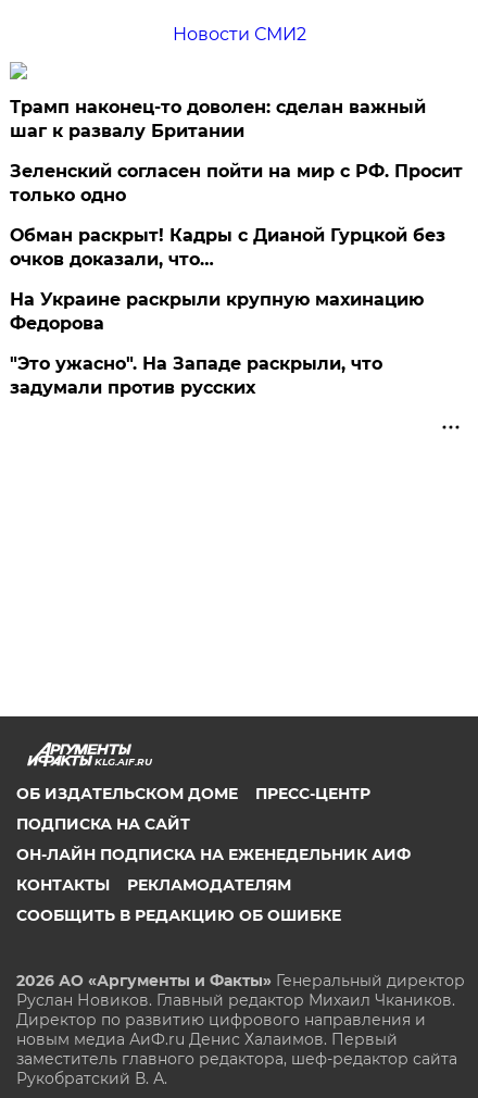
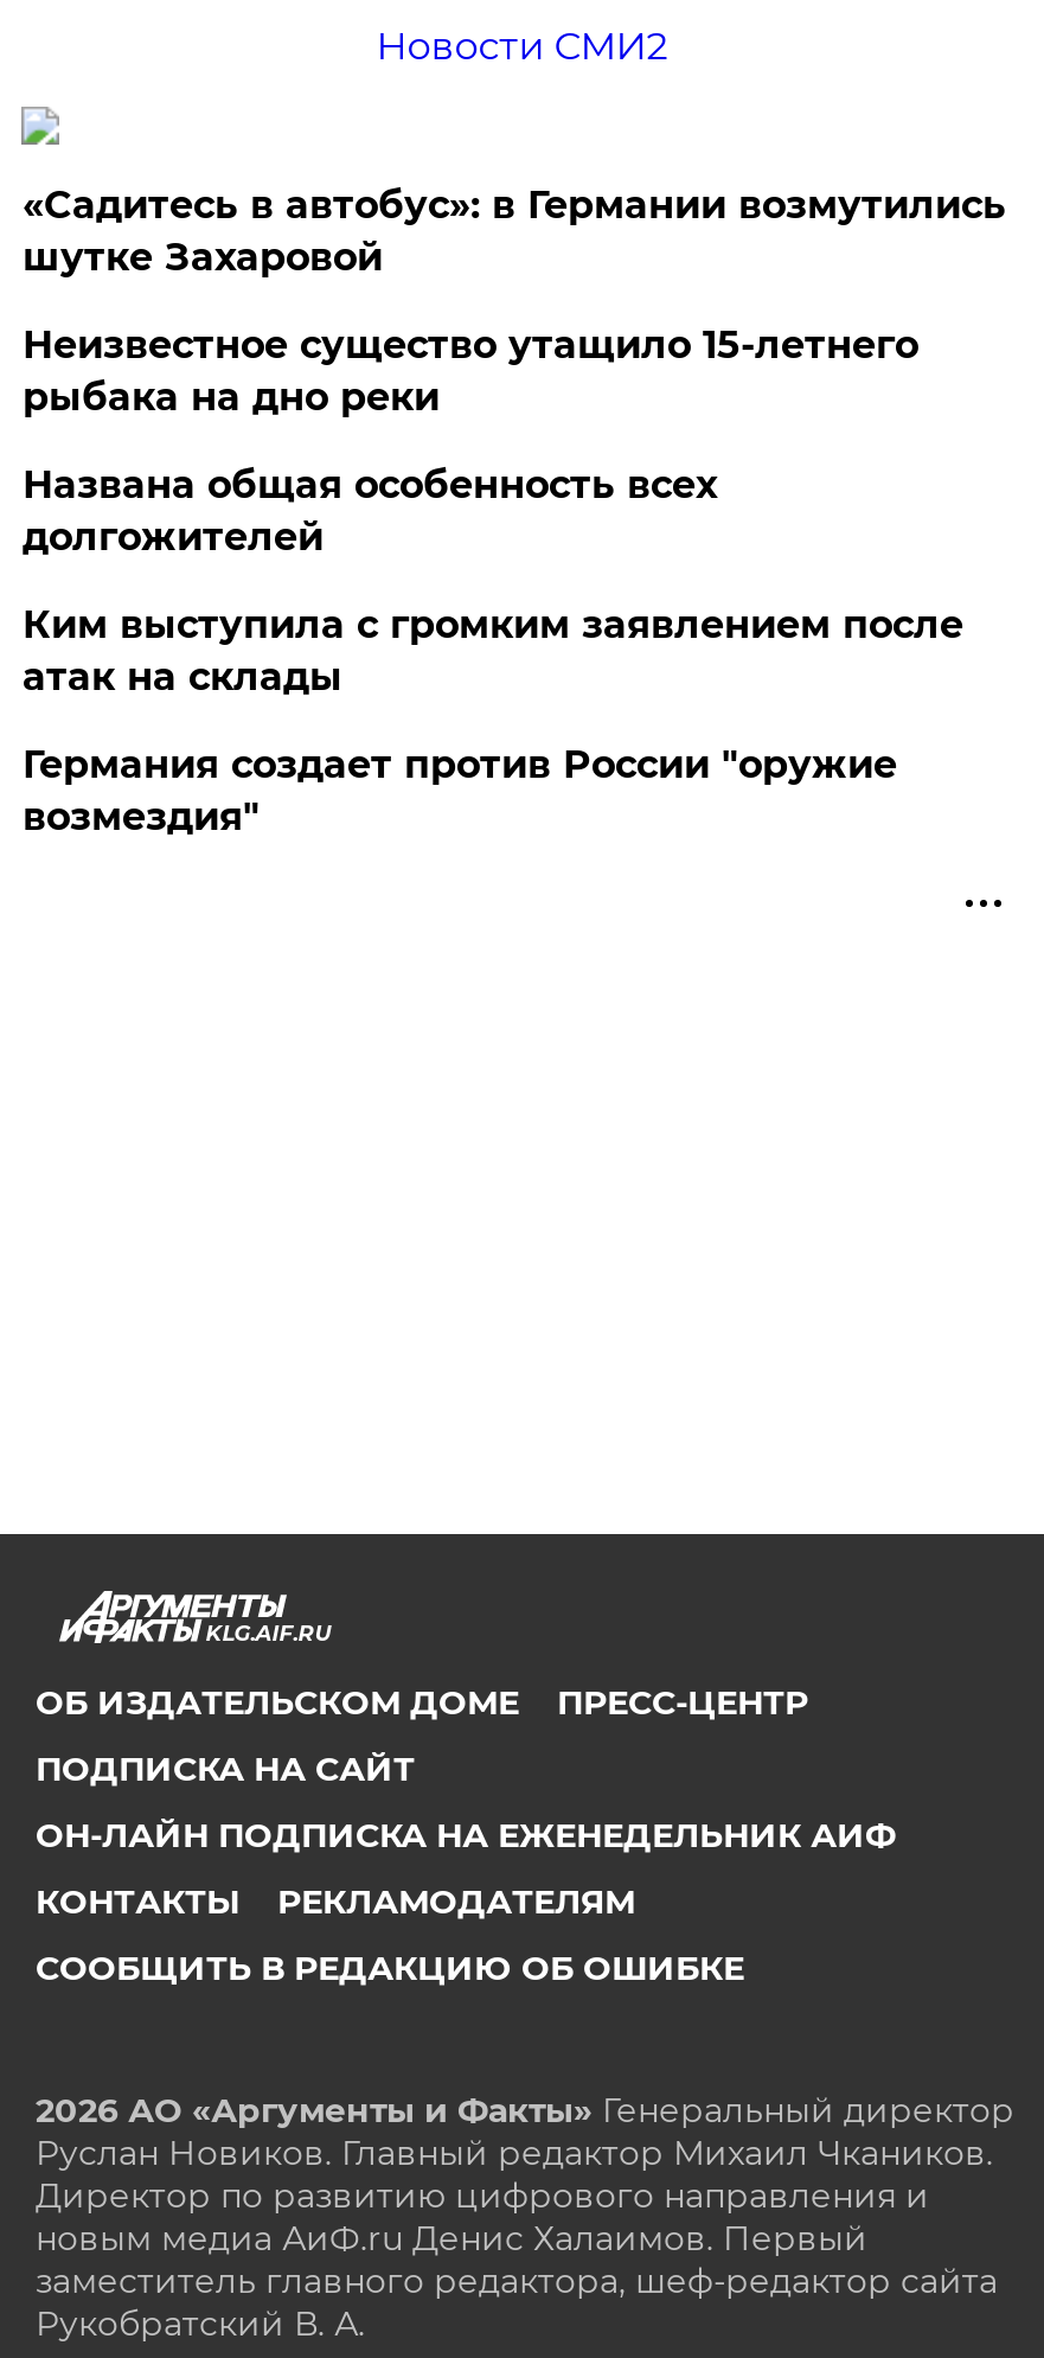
- Трамп наконец-то доволен: сделан важный
- шаг к развалу Британии
+ «Садитесь в автобус»: в Германии возмутились
+ шутке Захаровой

- Зеленский согласен пойти на мир с РФ. Просит
- только одно
+ Неизвестное существо утащило 15-летнего
+ рыбака на дно реки

- Обман раскрыт! Кадры с Дианой Гурцкой без
- очков доказали, что…
+ Названа общая особенность всех
+ долгожителей

- На Украине раскрыли крупную махинацию
- Федорова
+ Ким выступила с громким заявлением после
+ атак на склады

- "Это ужасно". На Западе раскрыли, что
- задумали против русских
+ Германия создает против России "оружие
+ возмездия"
